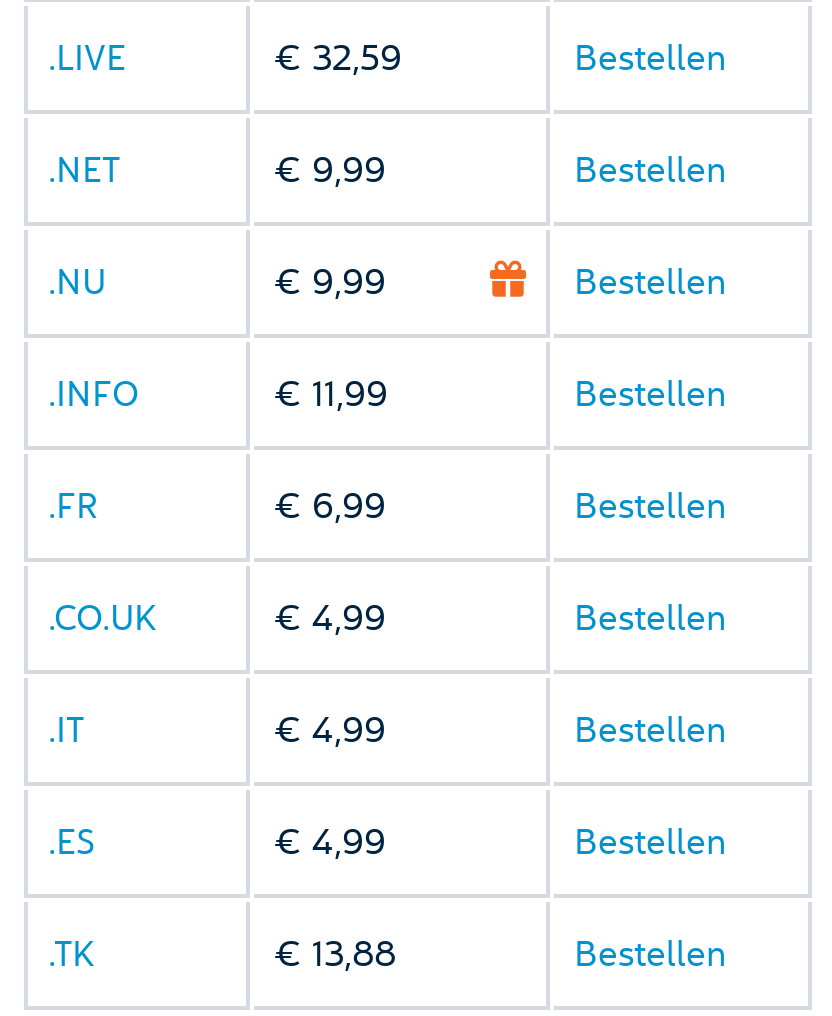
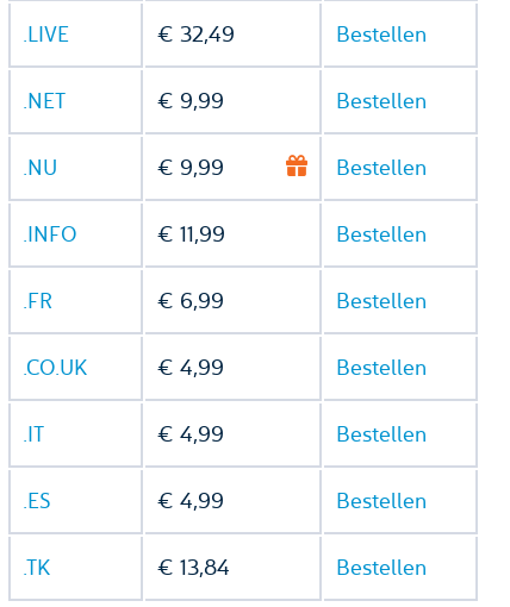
- € 32,59
+ € 32,49

- € 13,88
+ € 13,84
